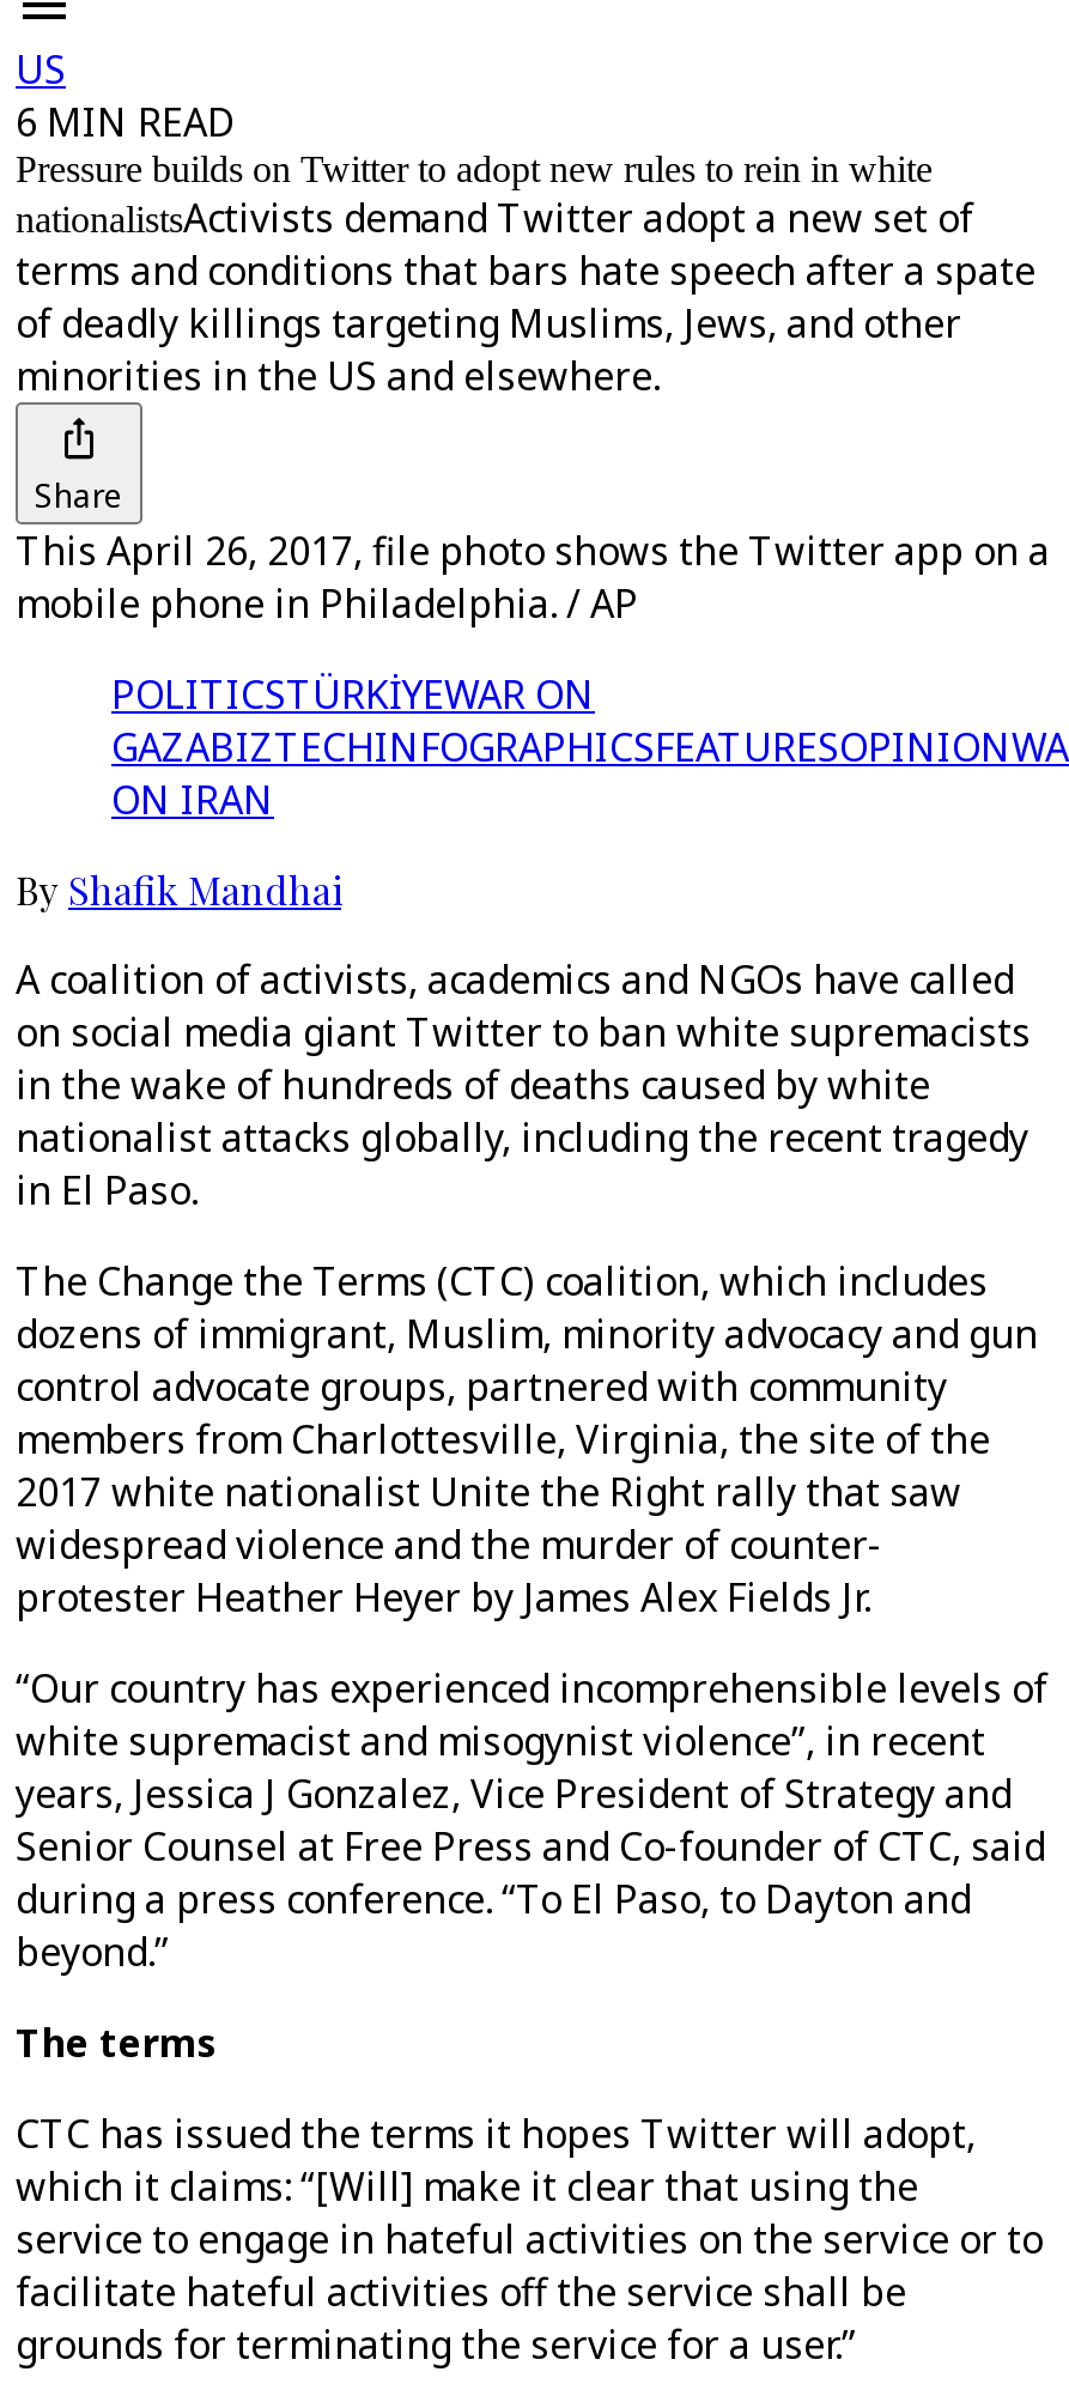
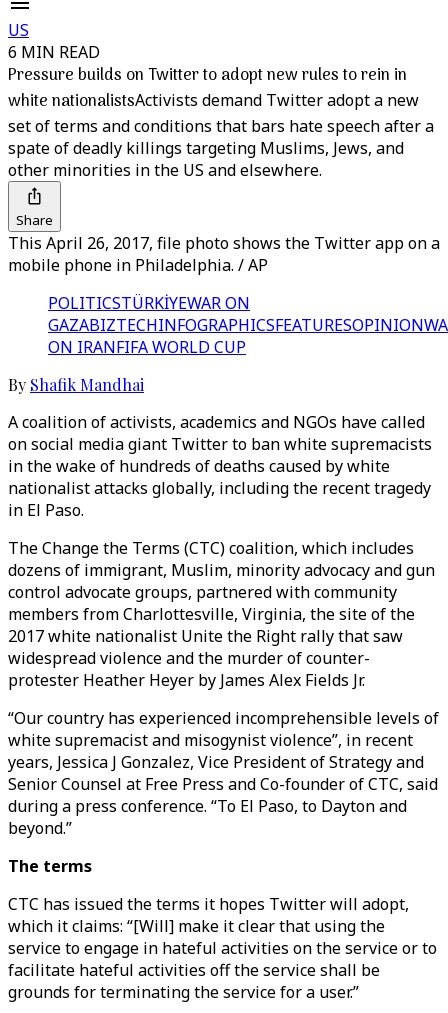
- ON IRAN
+ ON IRAN FIFA WORLD CUP
